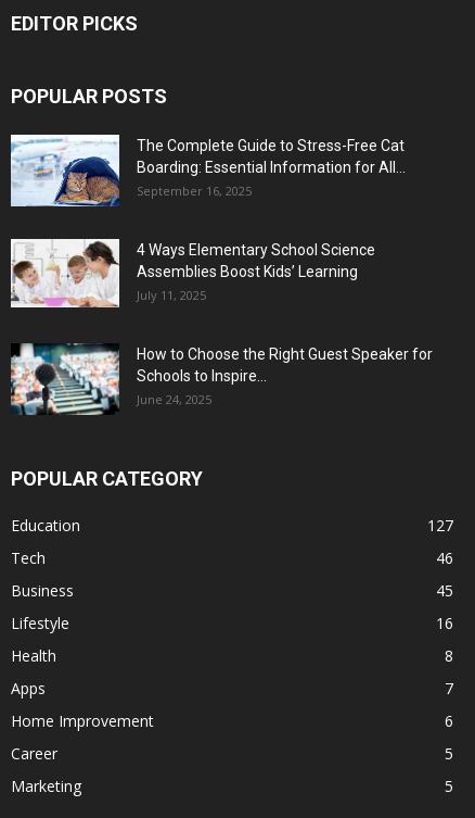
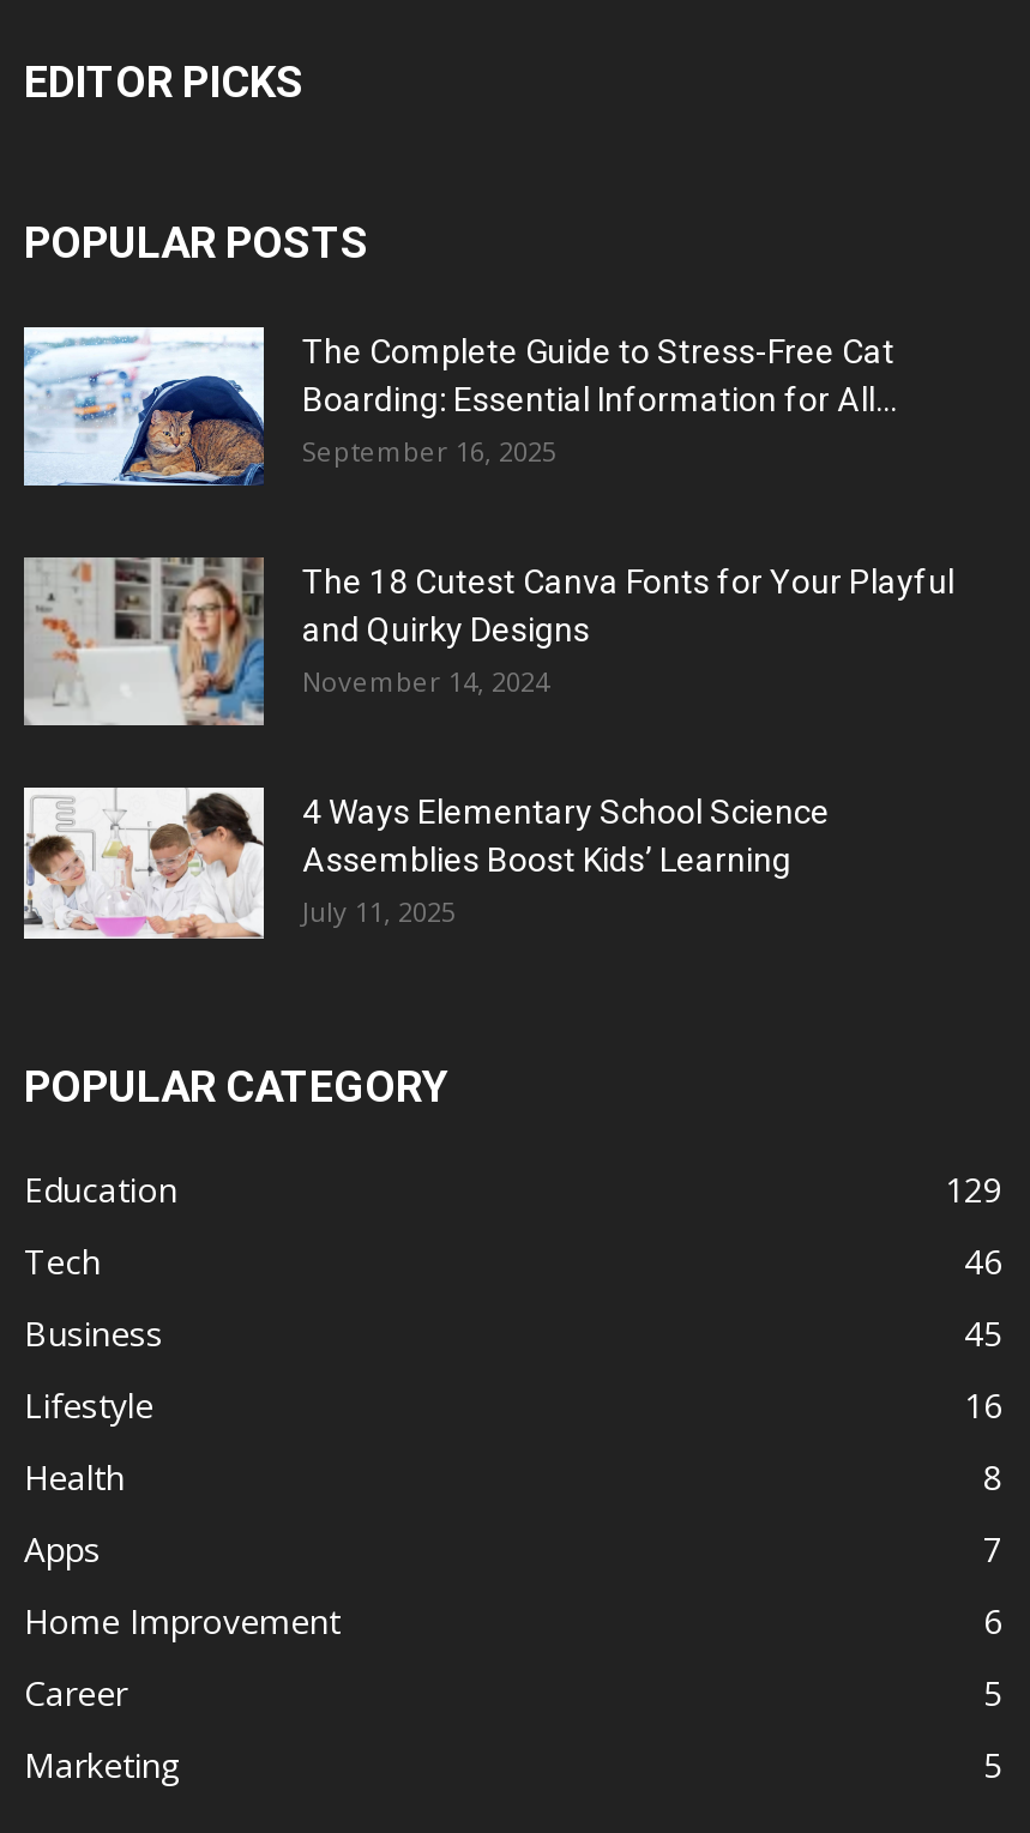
+ [image]
+ The 18 Cutest Canva Fonts for Your Playful
+ and Quirky Designs
+ November 14, 2024

moved down: [image] | 4 Ways Elementary School Science | Assemblies Boost Kids’ Learning | July 11, 2025

- [image]
- How to Choose the Right Guest Speaker for
- Schools to Inspire...
- June 24, 2025

- 127
+ 129
